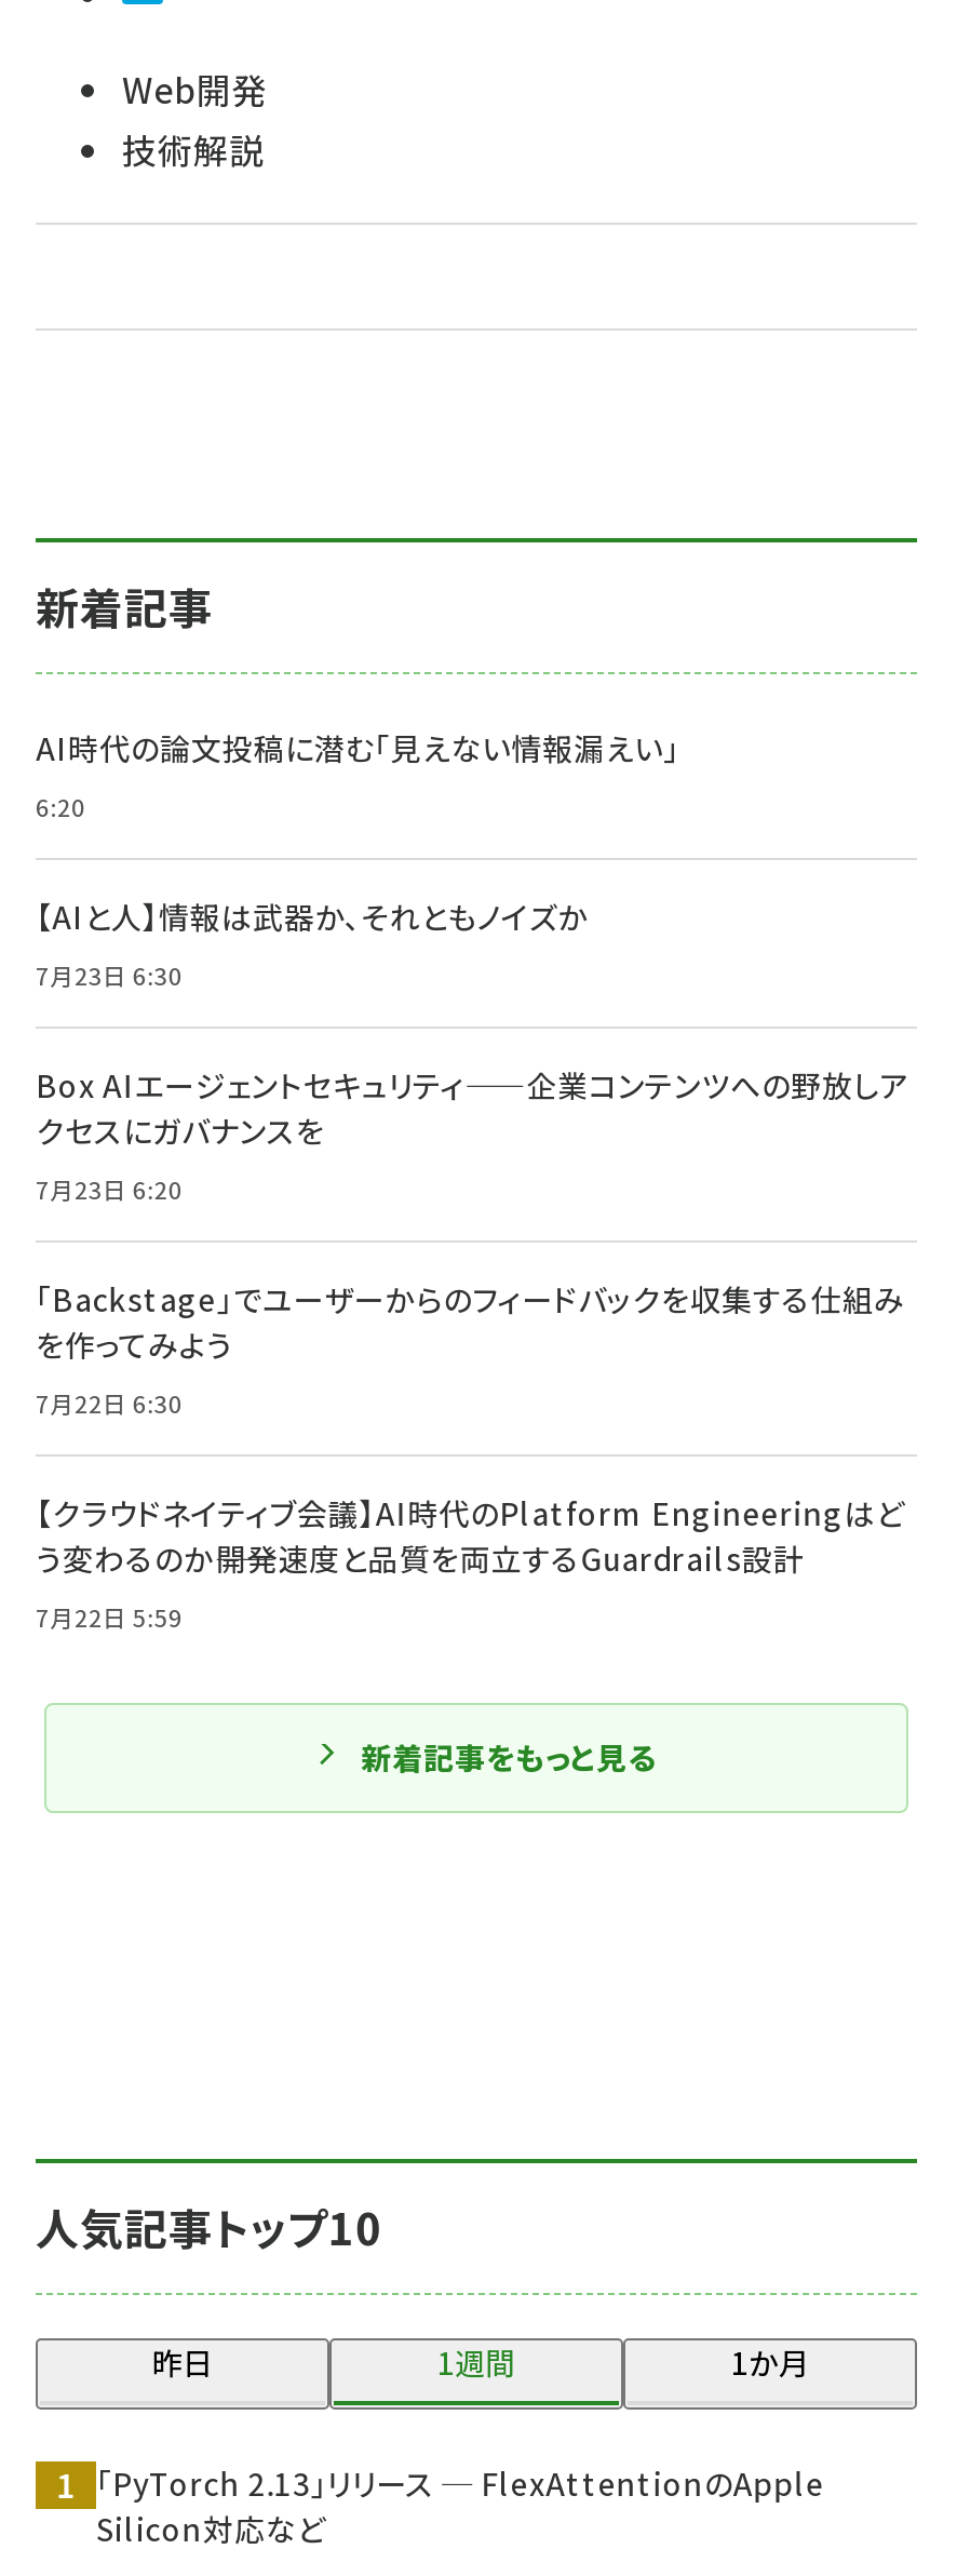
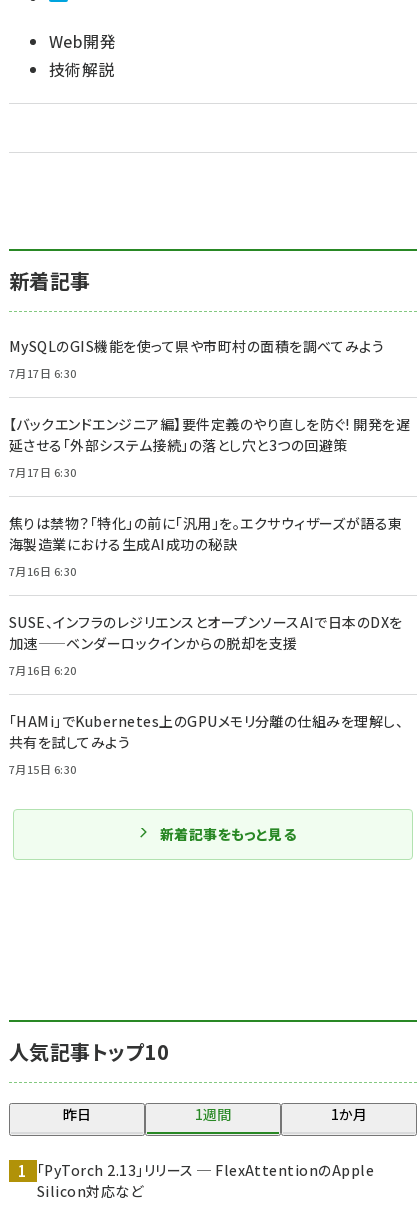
- AI時代の論文投稿に潜む「見えない情報漏えい」
- 6:20
+ MySQLのGIS機能を使って県や市町村の面積を調べてみよう
+ 7月17日 6:30

- 【AIと人】情報は武器か、それともノイズか
- 7月23日 6:30
+ 【バックエンドエンジニア編】要件定義のやり直しを防ぐ! 開発を遅
+ 延させる「外部システム接続」の落とし穴と3つの回避策
+ 7月17日 6:30

- Box AIエージェントセキュリティ——企業コンテンツへの野放しア
- クセスにガバナンスを
- 7月23日 6:20
+ 焦りは禁物？「特化」の前に「汎用」を。エクサウィザーズが語る東
+ 海製造業における生成AI成功の秘訣
+ 7月16日 6:30

- 「Backstage」でユーザーからのフィードバックを収集する仕組み
- を作ってみよう
- 7月22日 6:30
+ SUSE、インフラのレジリエンスとオープンソースAIで日本のDXを
+ 加速——ベンダーロックインからの脱却を支援
+ 7月16日 6:20

- 【クラウドネイティブ会議】AI時代のPlatform Engineeringはど
- う変わるのか――開発速度と品質を両立するGuardrails設計
- 7月22日 5:59
+ 「HAMi」でKubernetes上のGPUメモリ分離の仕組みを理解し、
+ 共有を試してみよう
+ 7月15日 6:30
